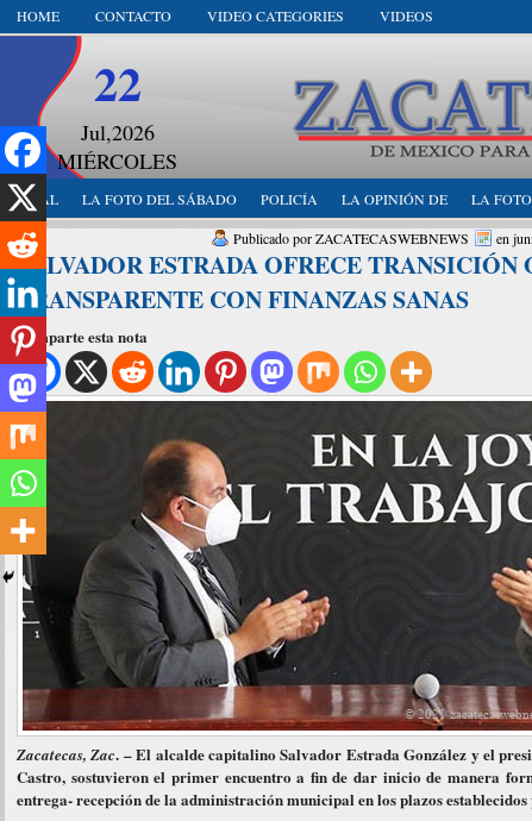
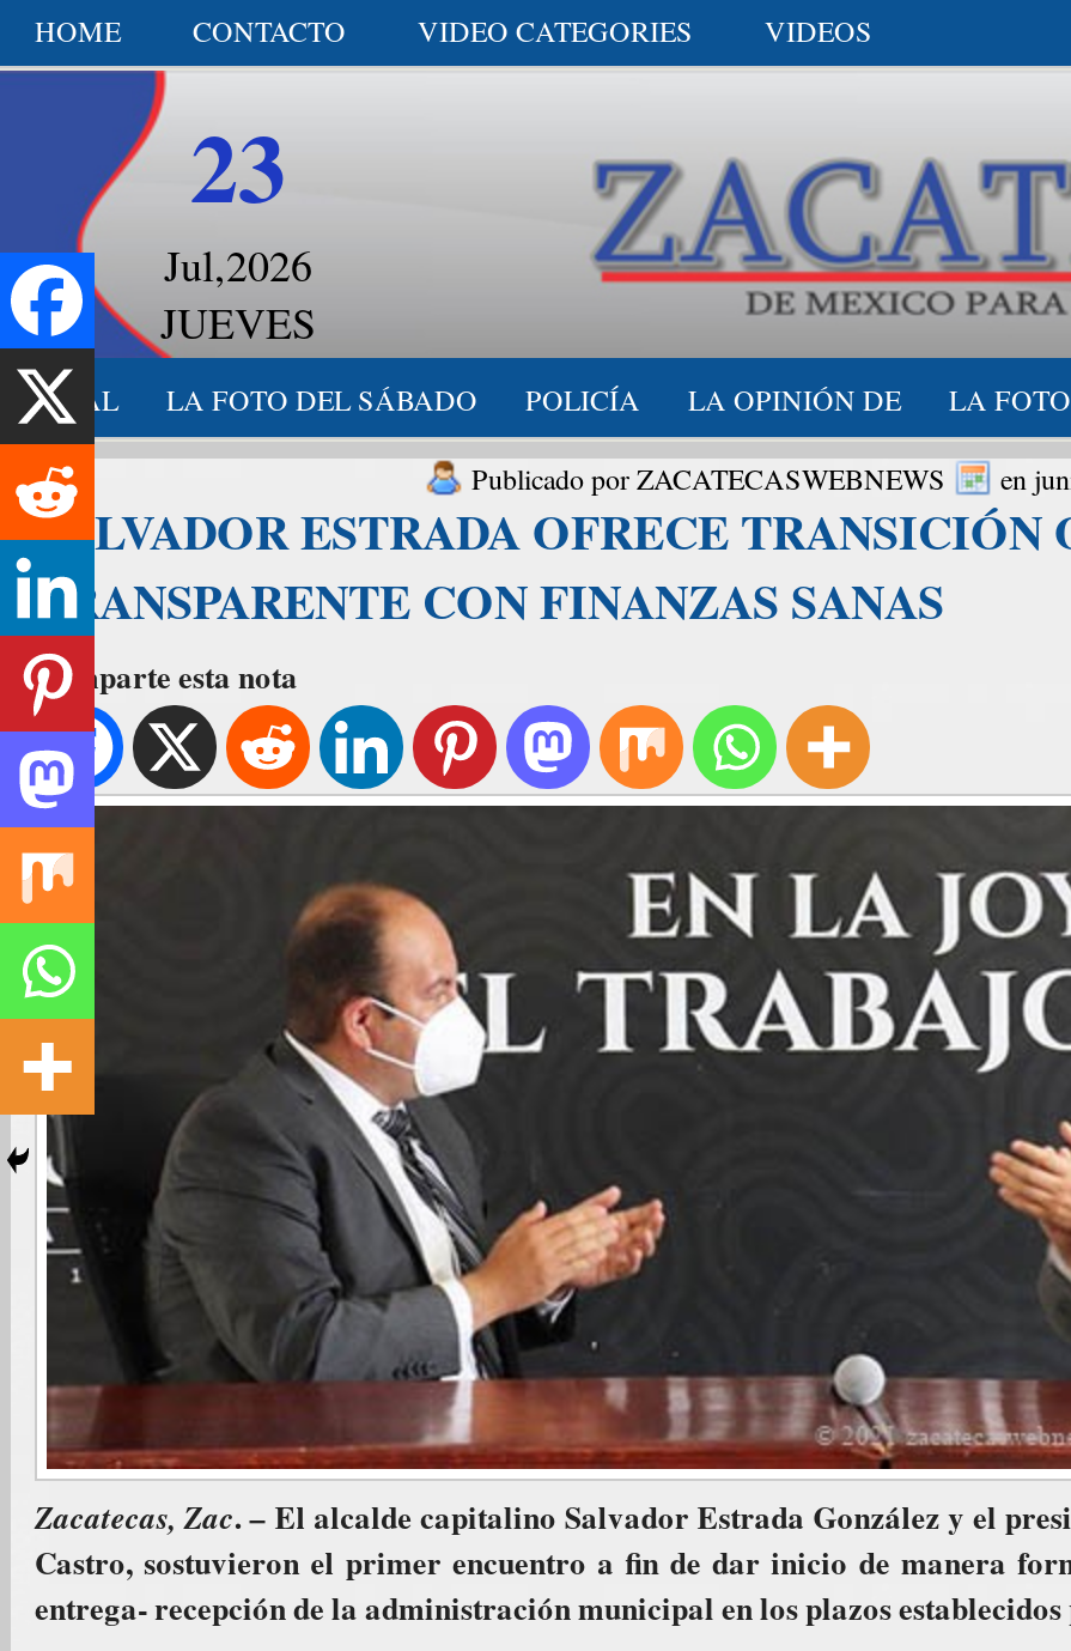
- 22
+ 23

- MIÉRCOLES
+ JUEVES
